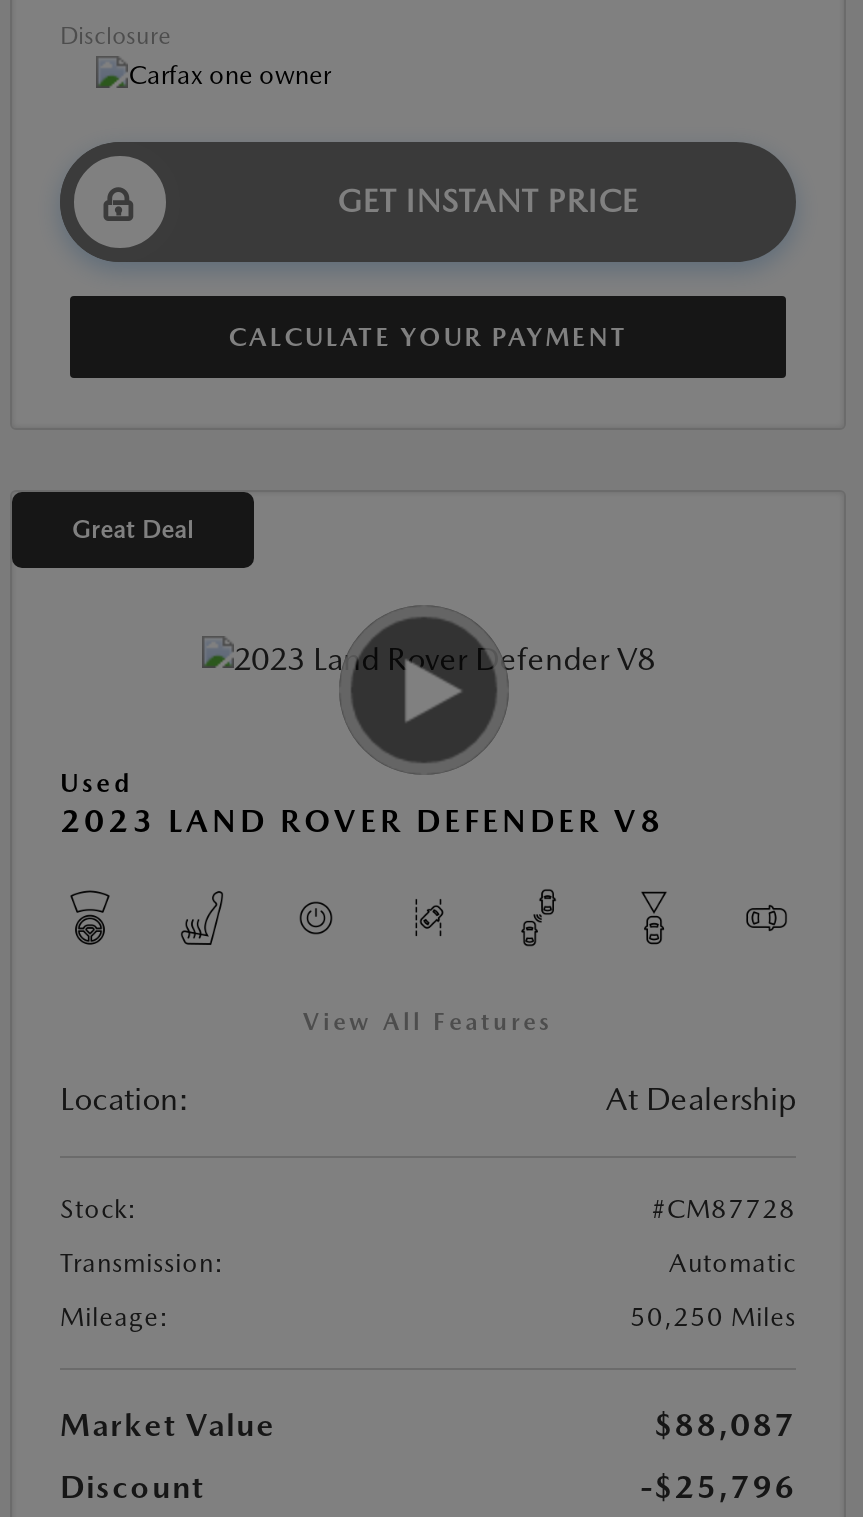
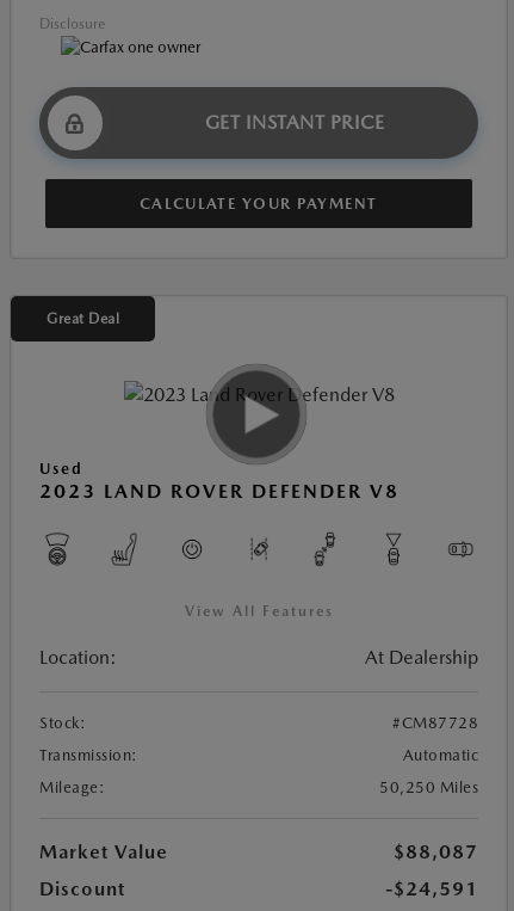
- -$25,796
+ -$24,591
